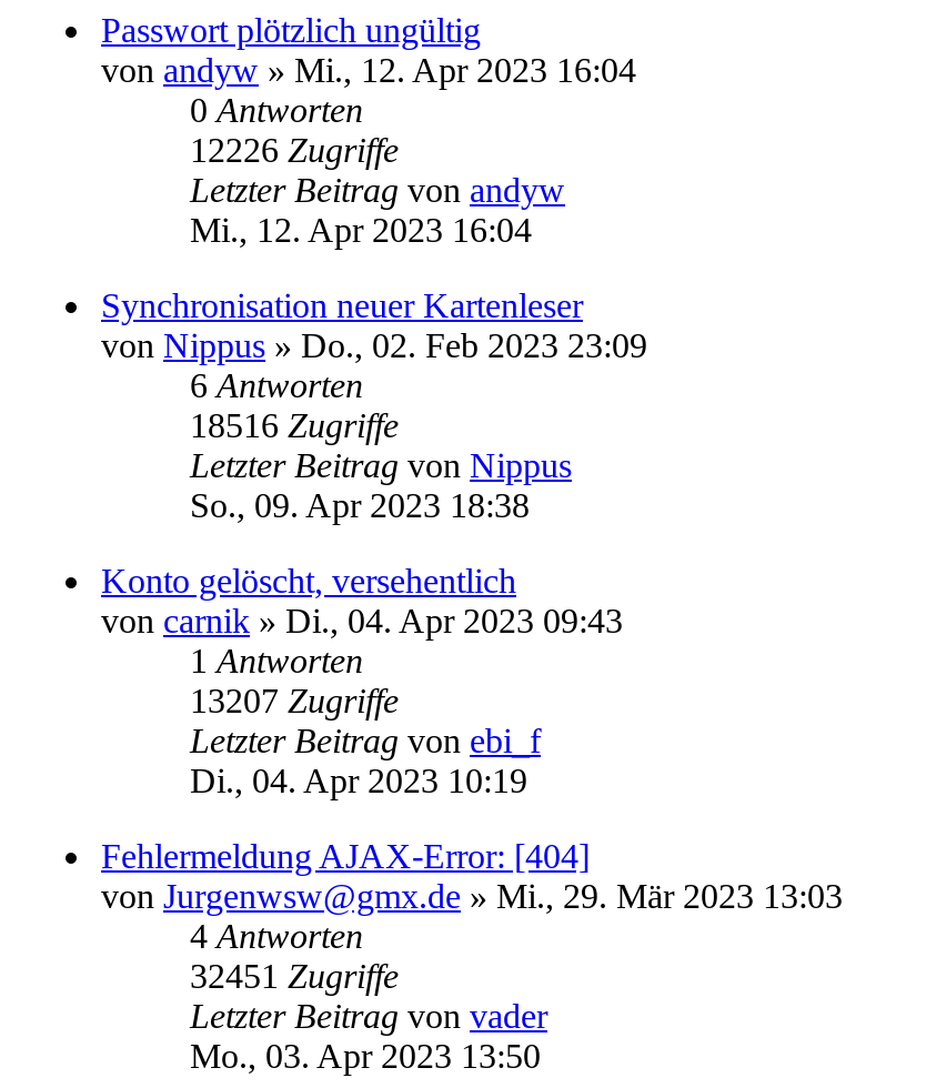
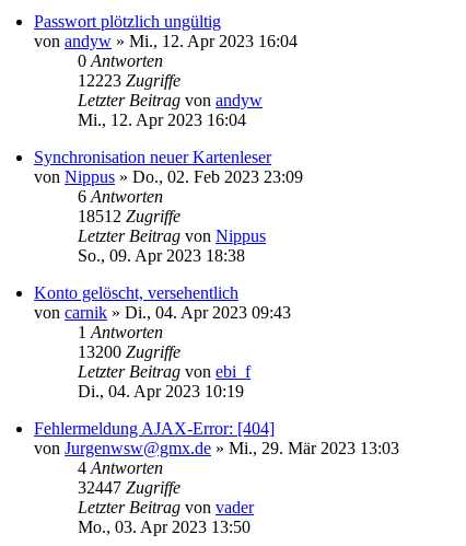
- 12226 Zugriffe
+ 12223 Zugriffe

- 18516 Zugriffe
+ 18512 Zugriffe

- 13207 Zugriffe
+ 13200 Zugriffe

- 32451 Zugriffe
+ 32447 Zugriffe
